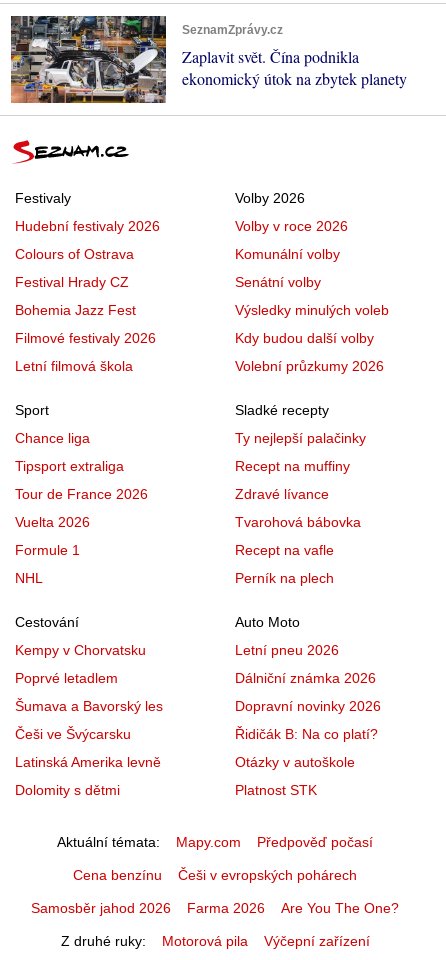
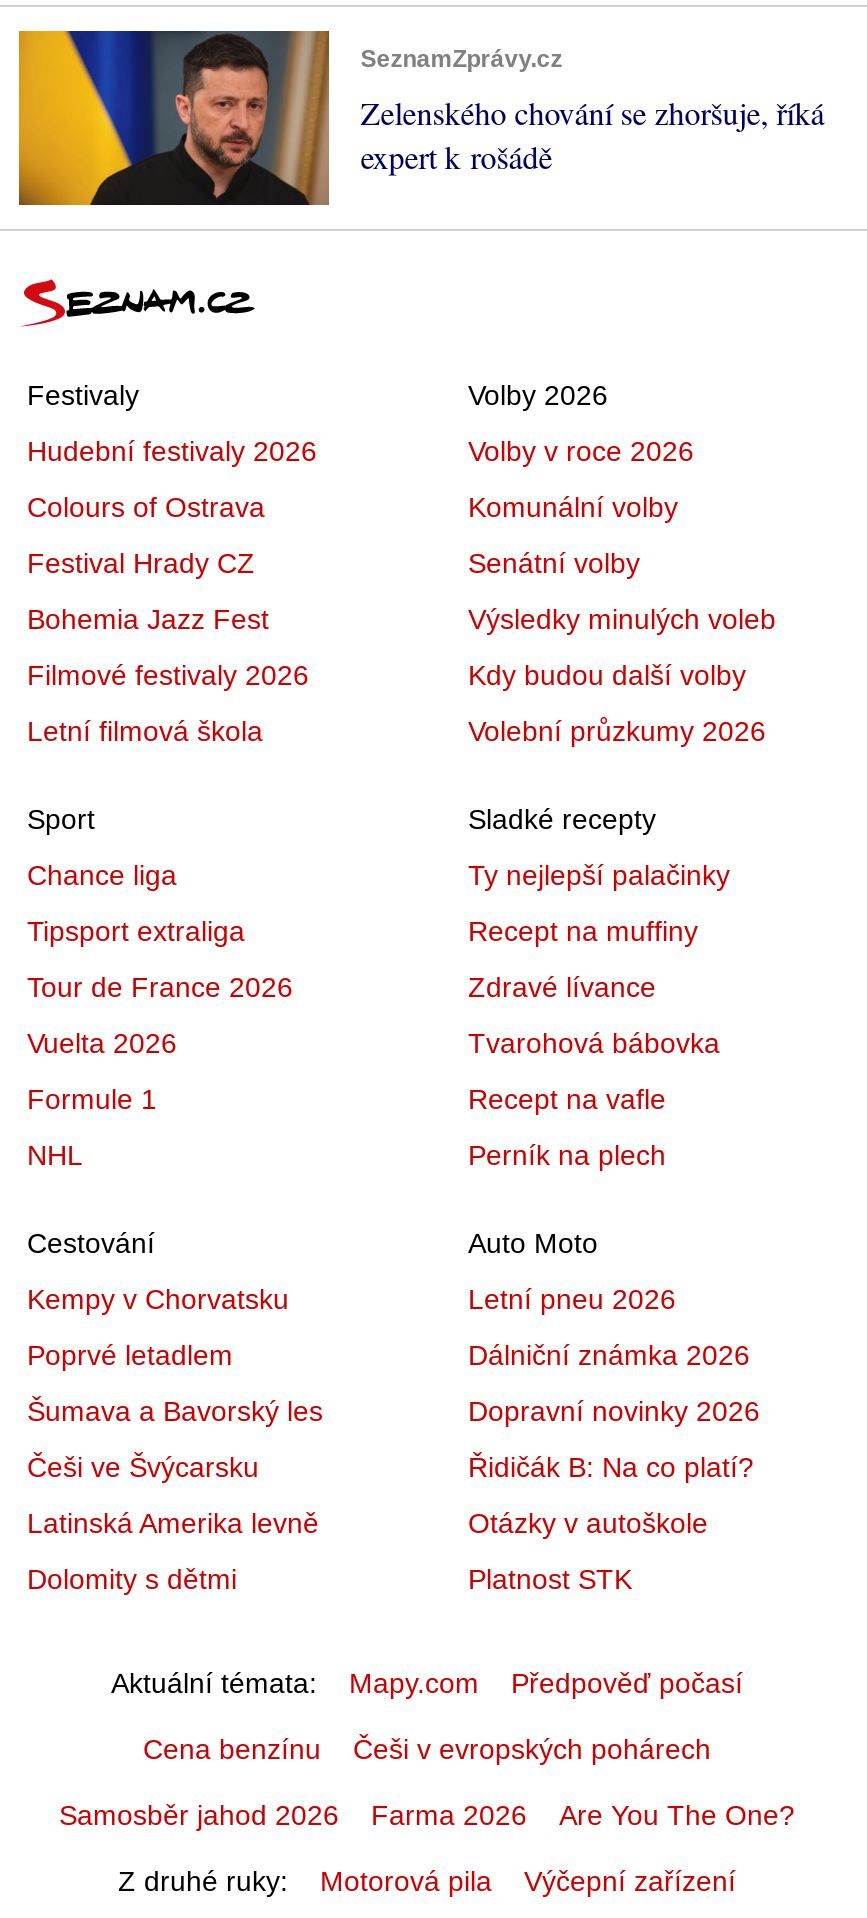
- [image]
- Zaplavit svět. Čína podnikla
- ekonomický útok na zbytek planety
+ [image]
+ Zelenského chování se zhoršuje, říká
+ expert k rošádě
